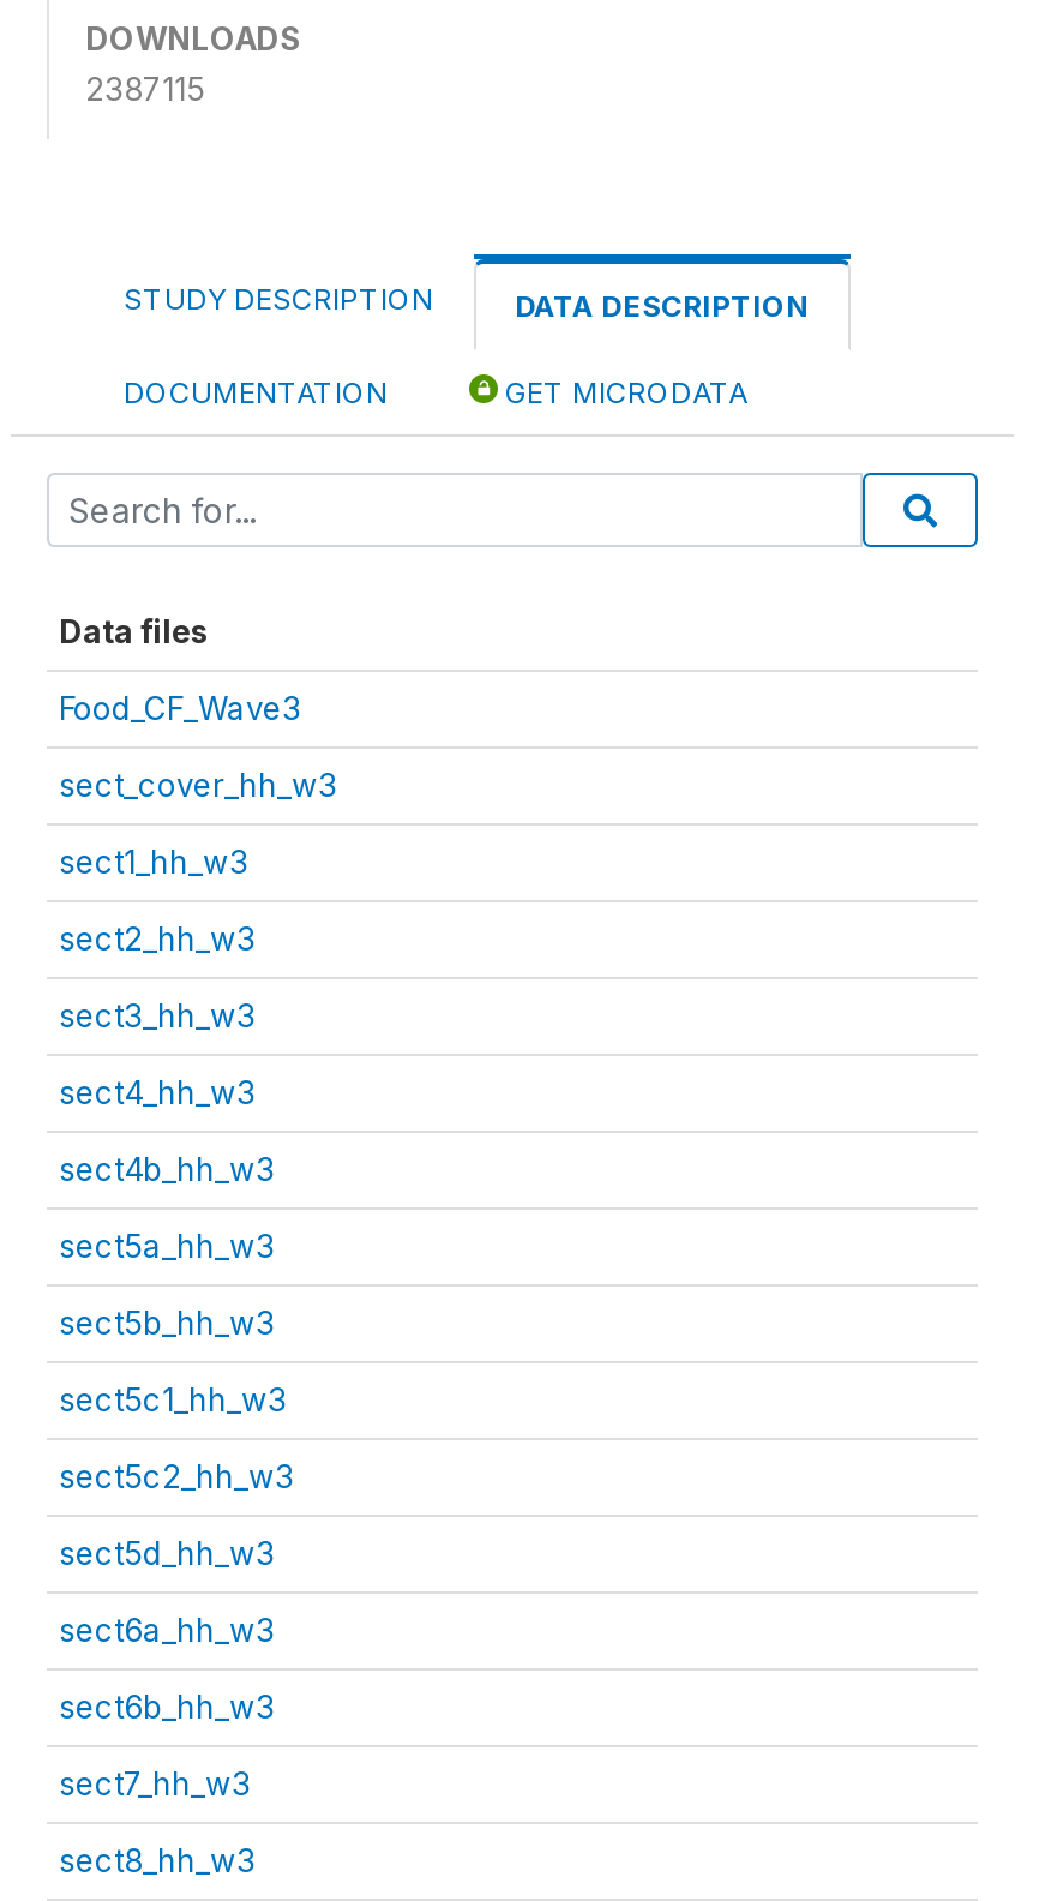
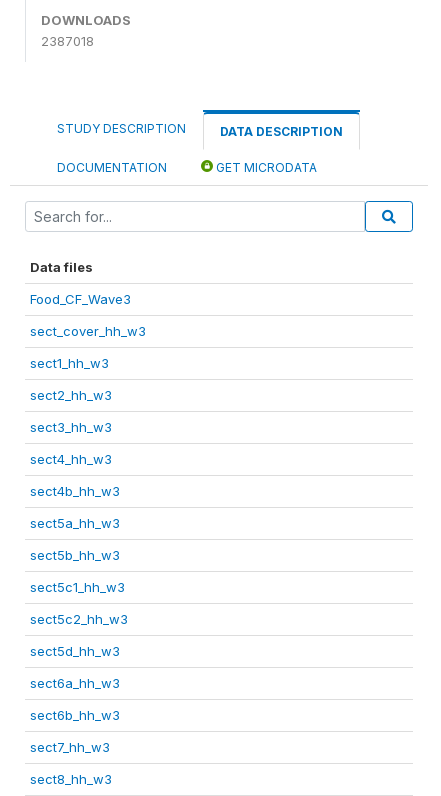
- 2387115
+ 2387018
